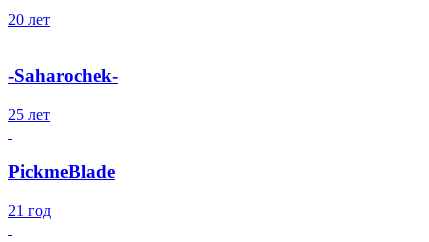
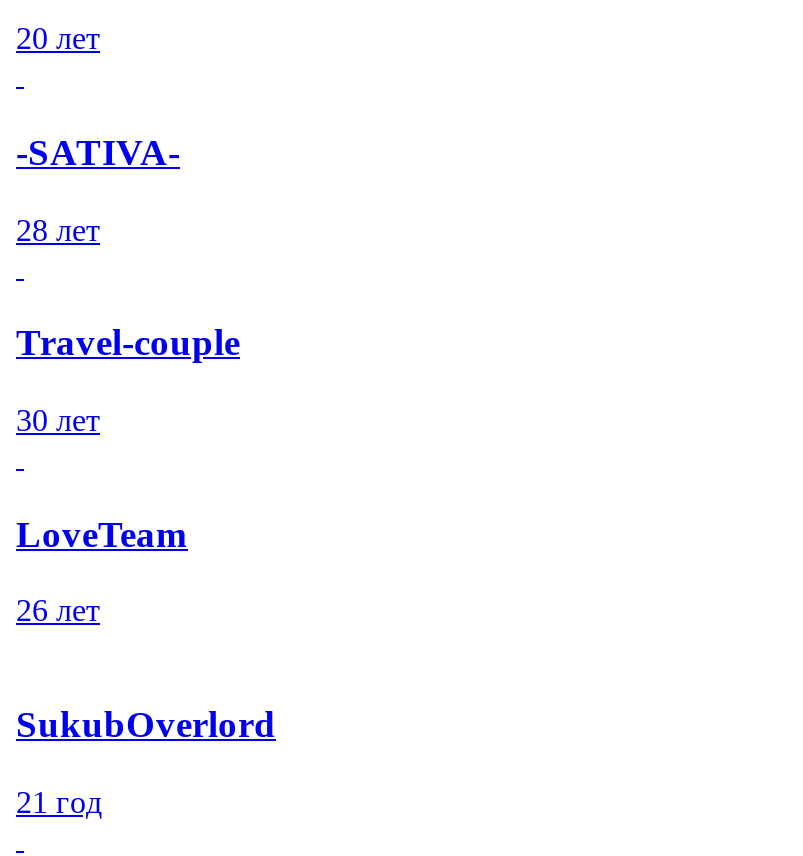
- -Saharochek-
- 25 лет
- PickmeBlade
+ -SATIVA-
+ 28 лет
+ Travel-couple
+ 30 лет
+ LoveTeam
+ 26 лет
+ SukubOverlord
